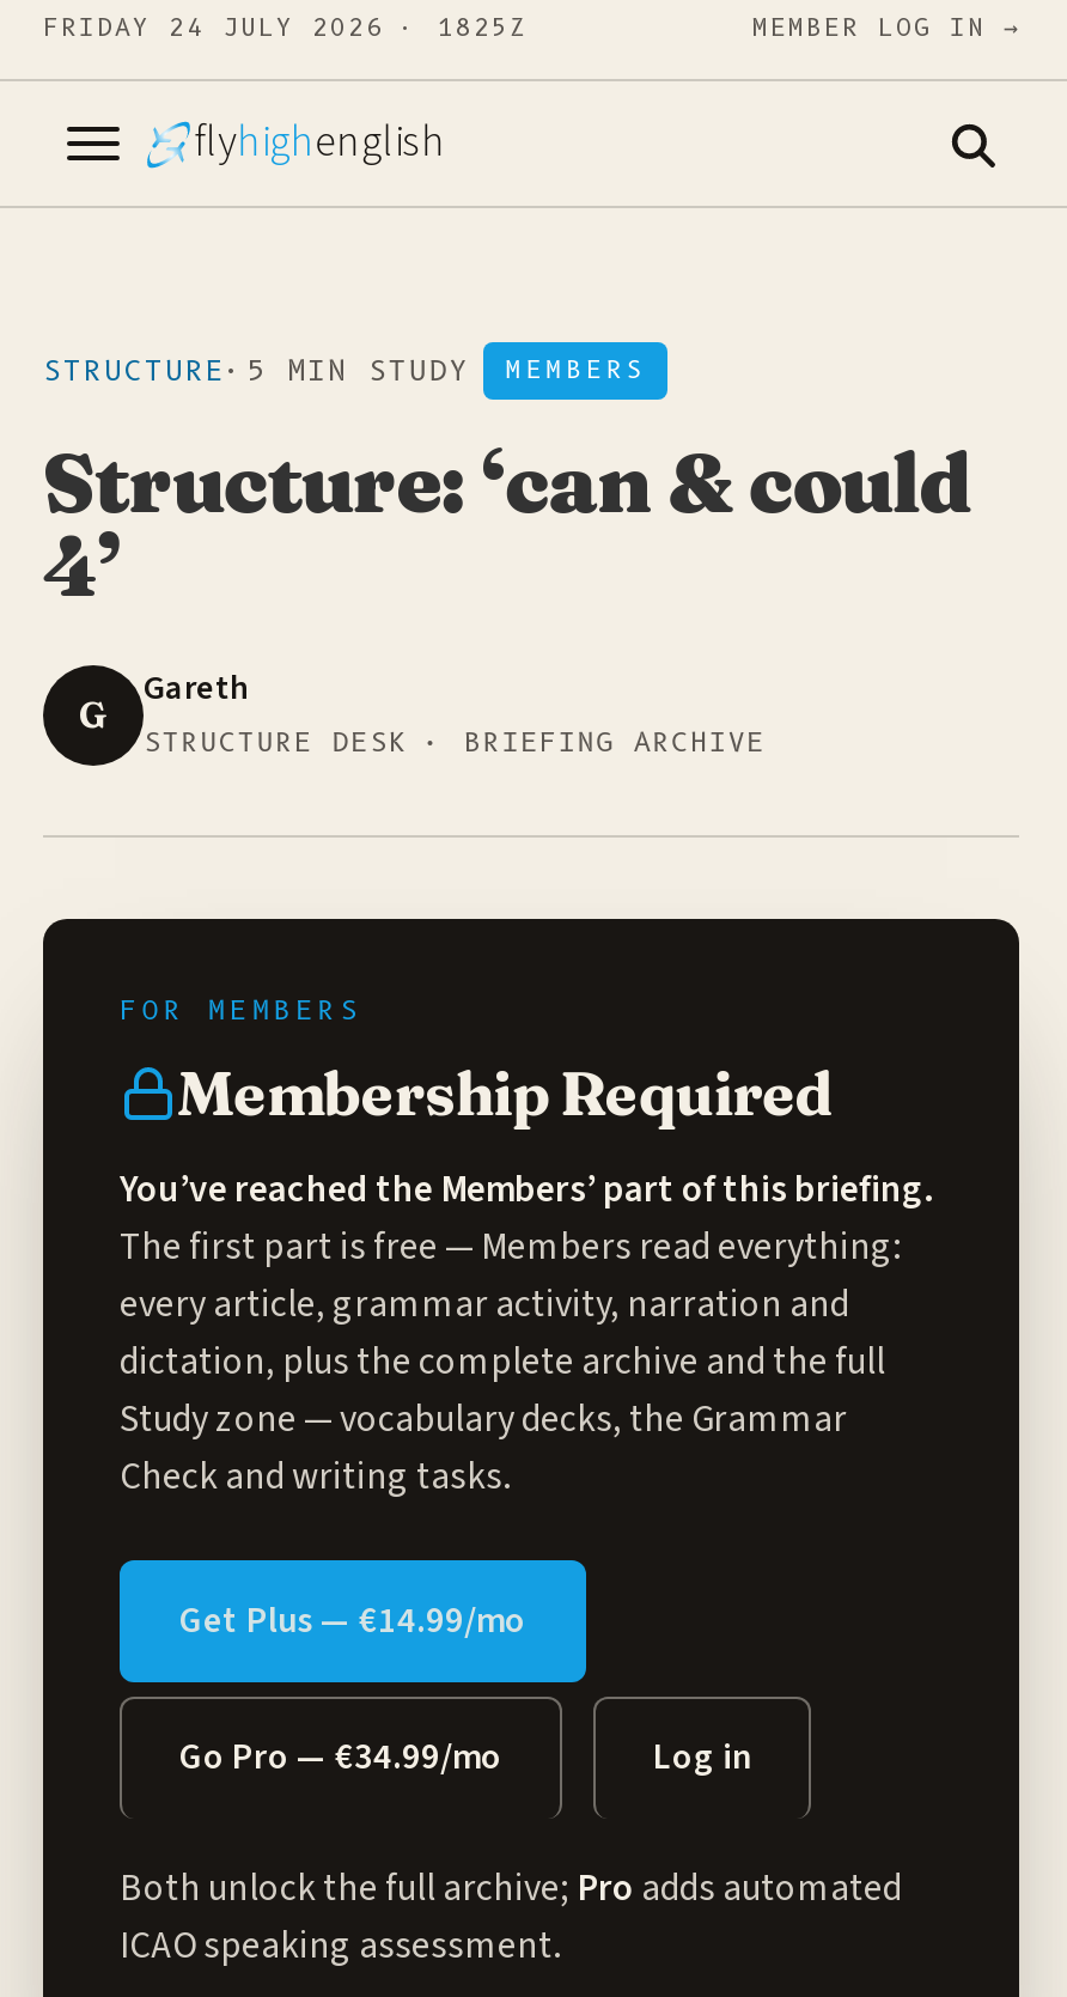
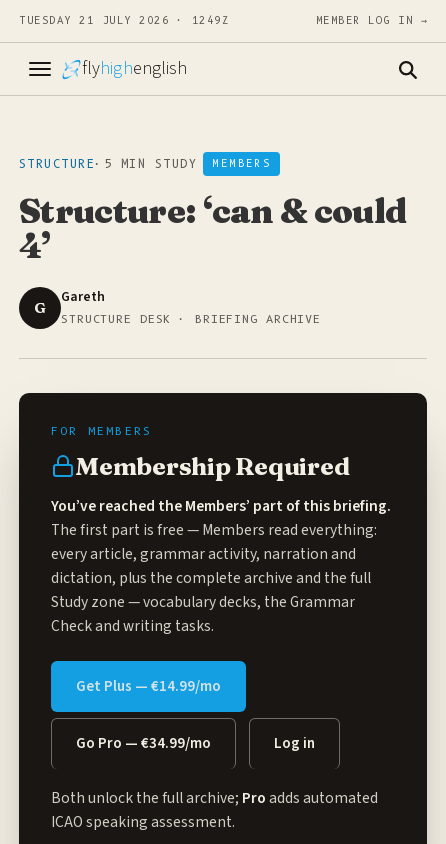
- FRIDAY 24 JULY 2026 · 1825Z
+ TUESDAY 21 JULY 2026 · 1249Z
